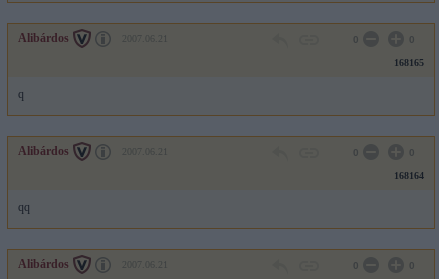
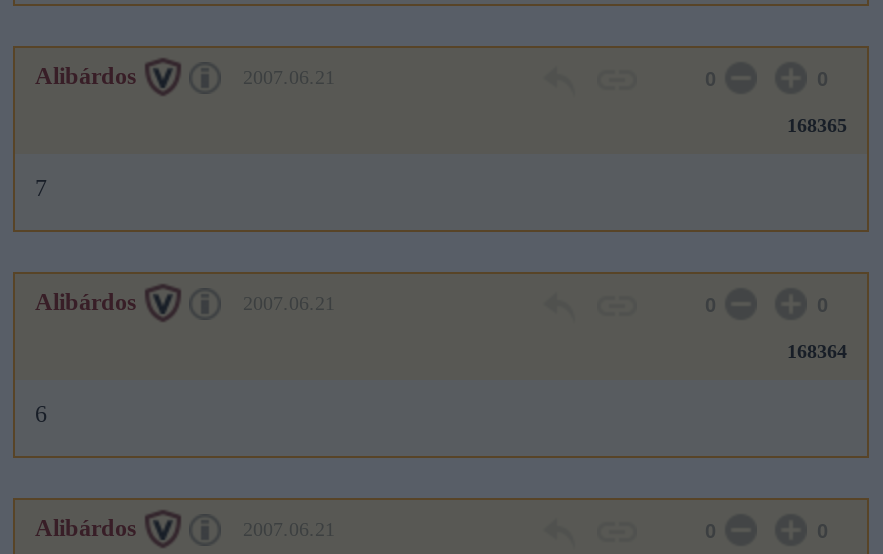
- 168165
+ 168365

- q
+ 7

- 168164
+ 168364

- qq
+ 6
